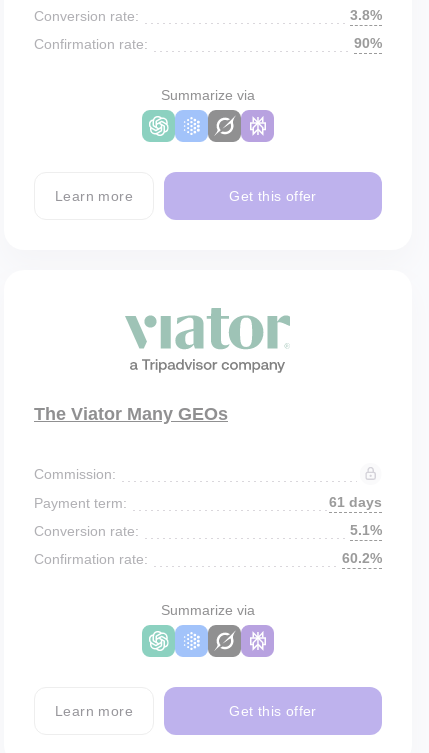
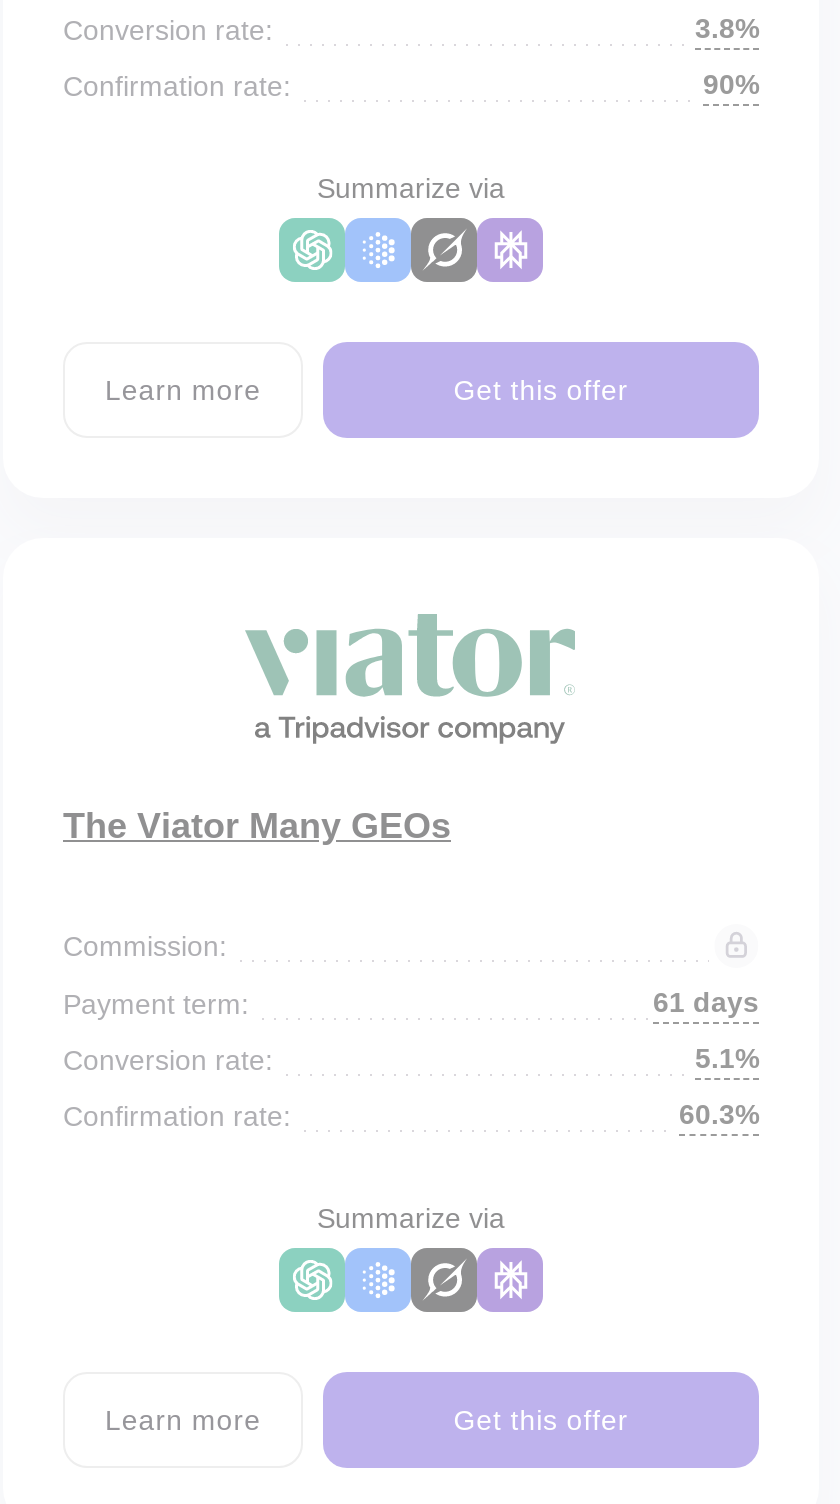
- 60.2%
+ 60.3%
